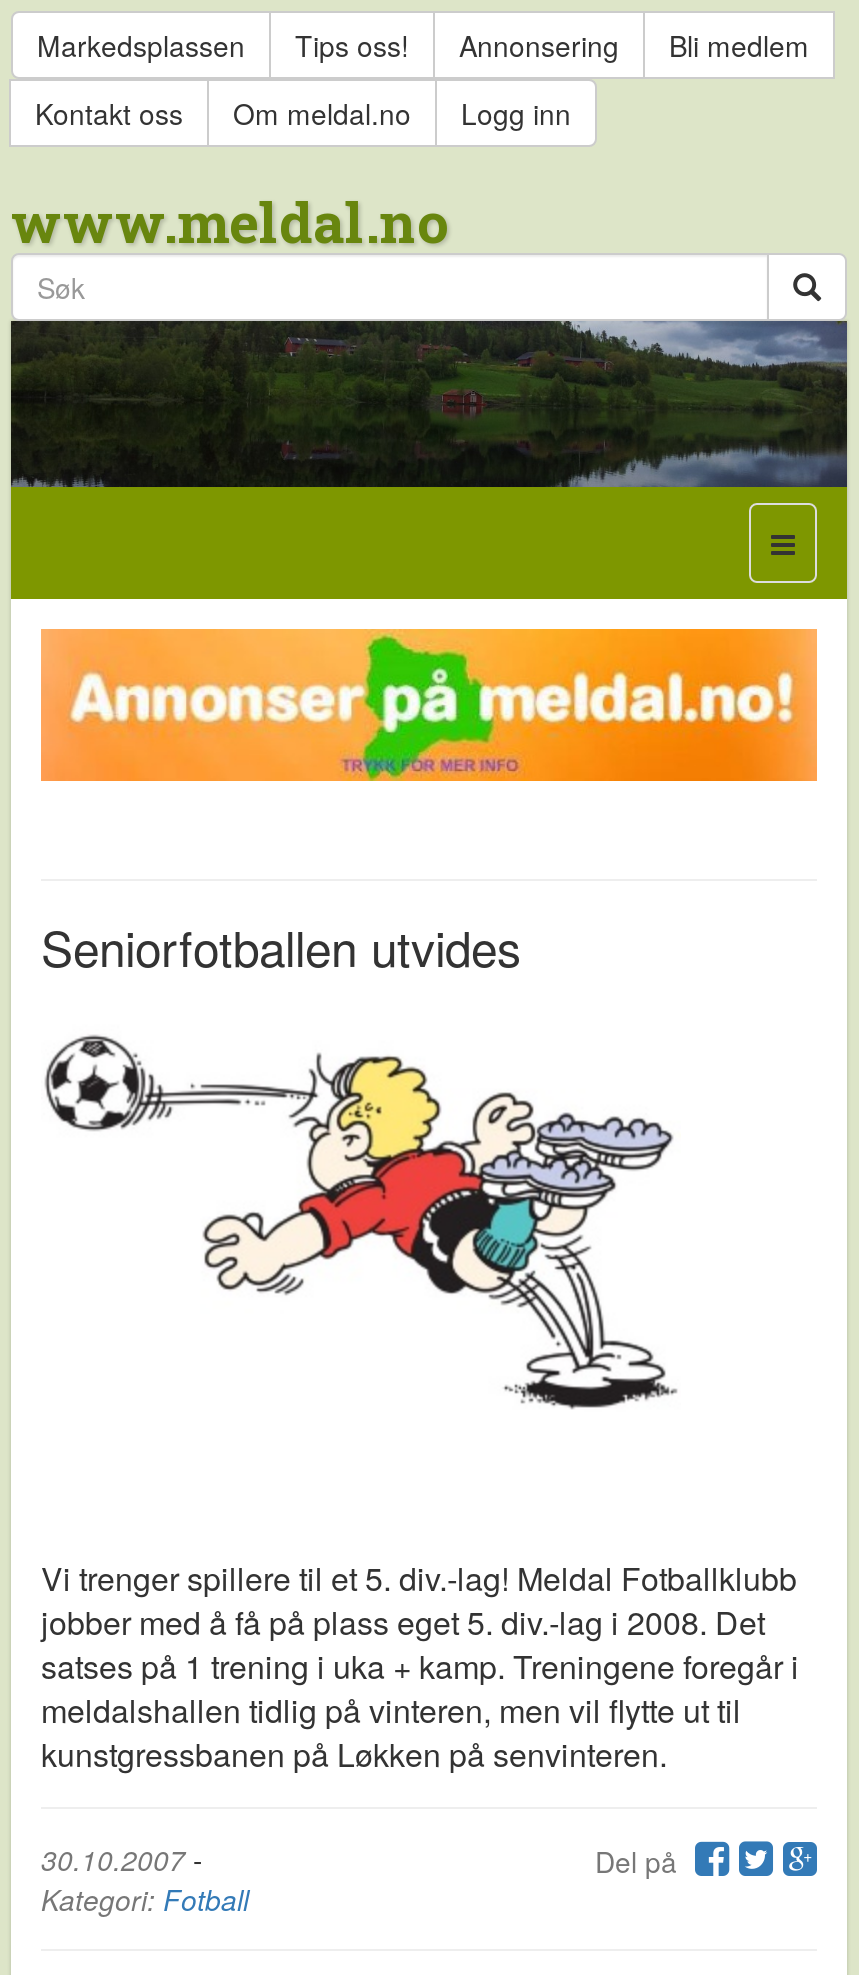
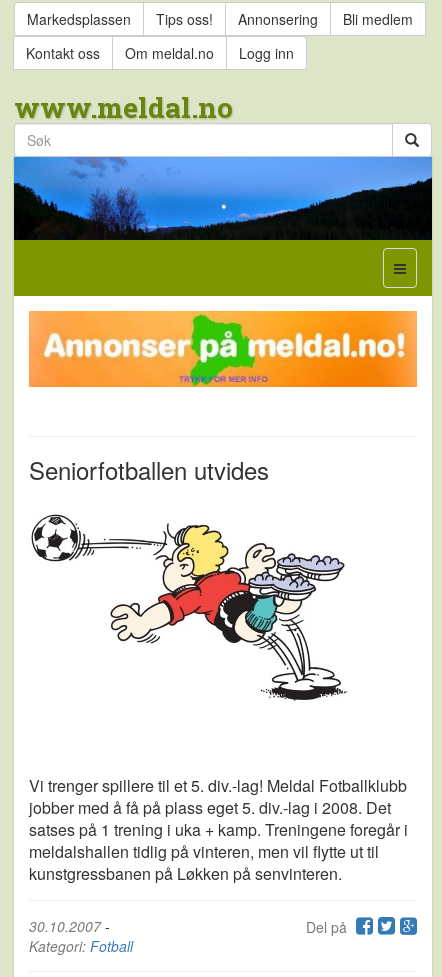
- [image]
+ [image]
